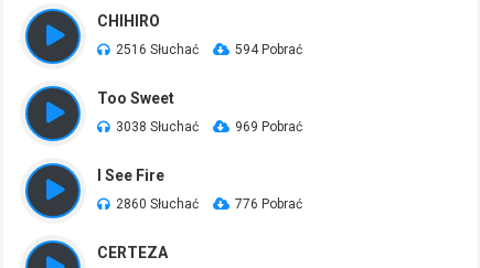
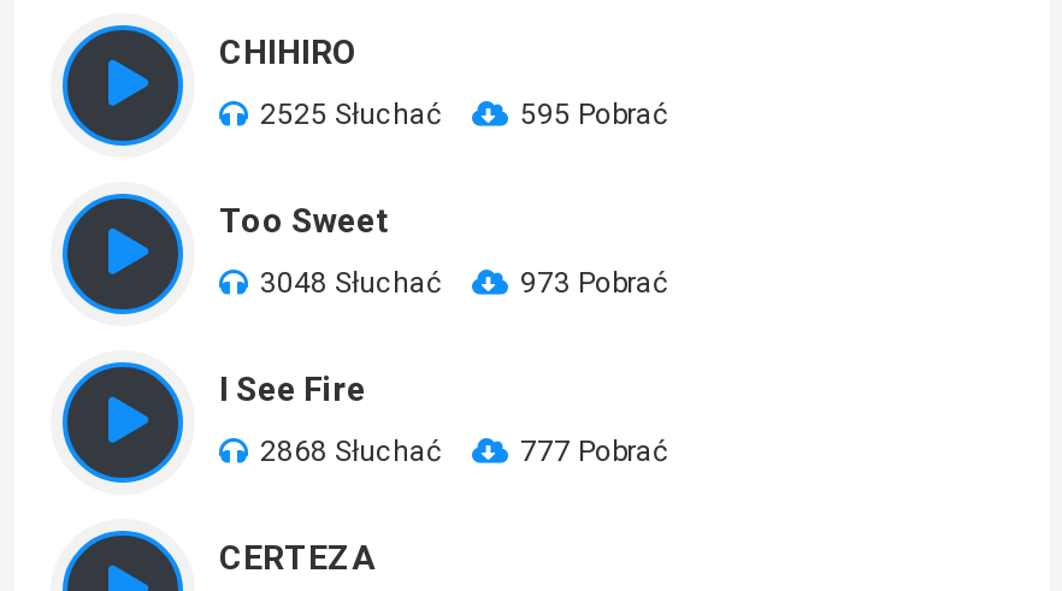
- 2516 Słuchać
+ 2525 Słuchać

- 594 Pobrać
+ 595 Pobrać

- 3038 Słuchać
+ 3048 Słuchać

- 969 Pobrać
+ 973 Pobrać

- 2860 Słuchać
+ 2868 Słuchać

- 776 Pobrać
+ 777 Pobrać
